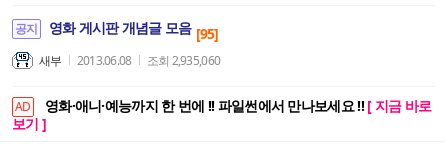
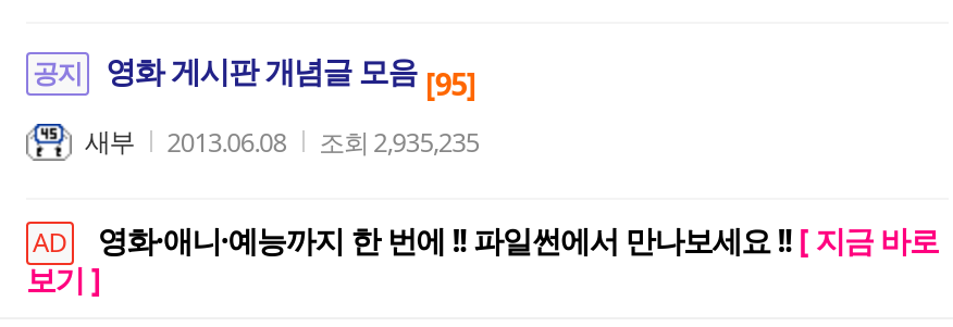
- 새부 2013.06.08 조회 2,935,060
+ 새부 2013.06.08 조회 2,935,235
